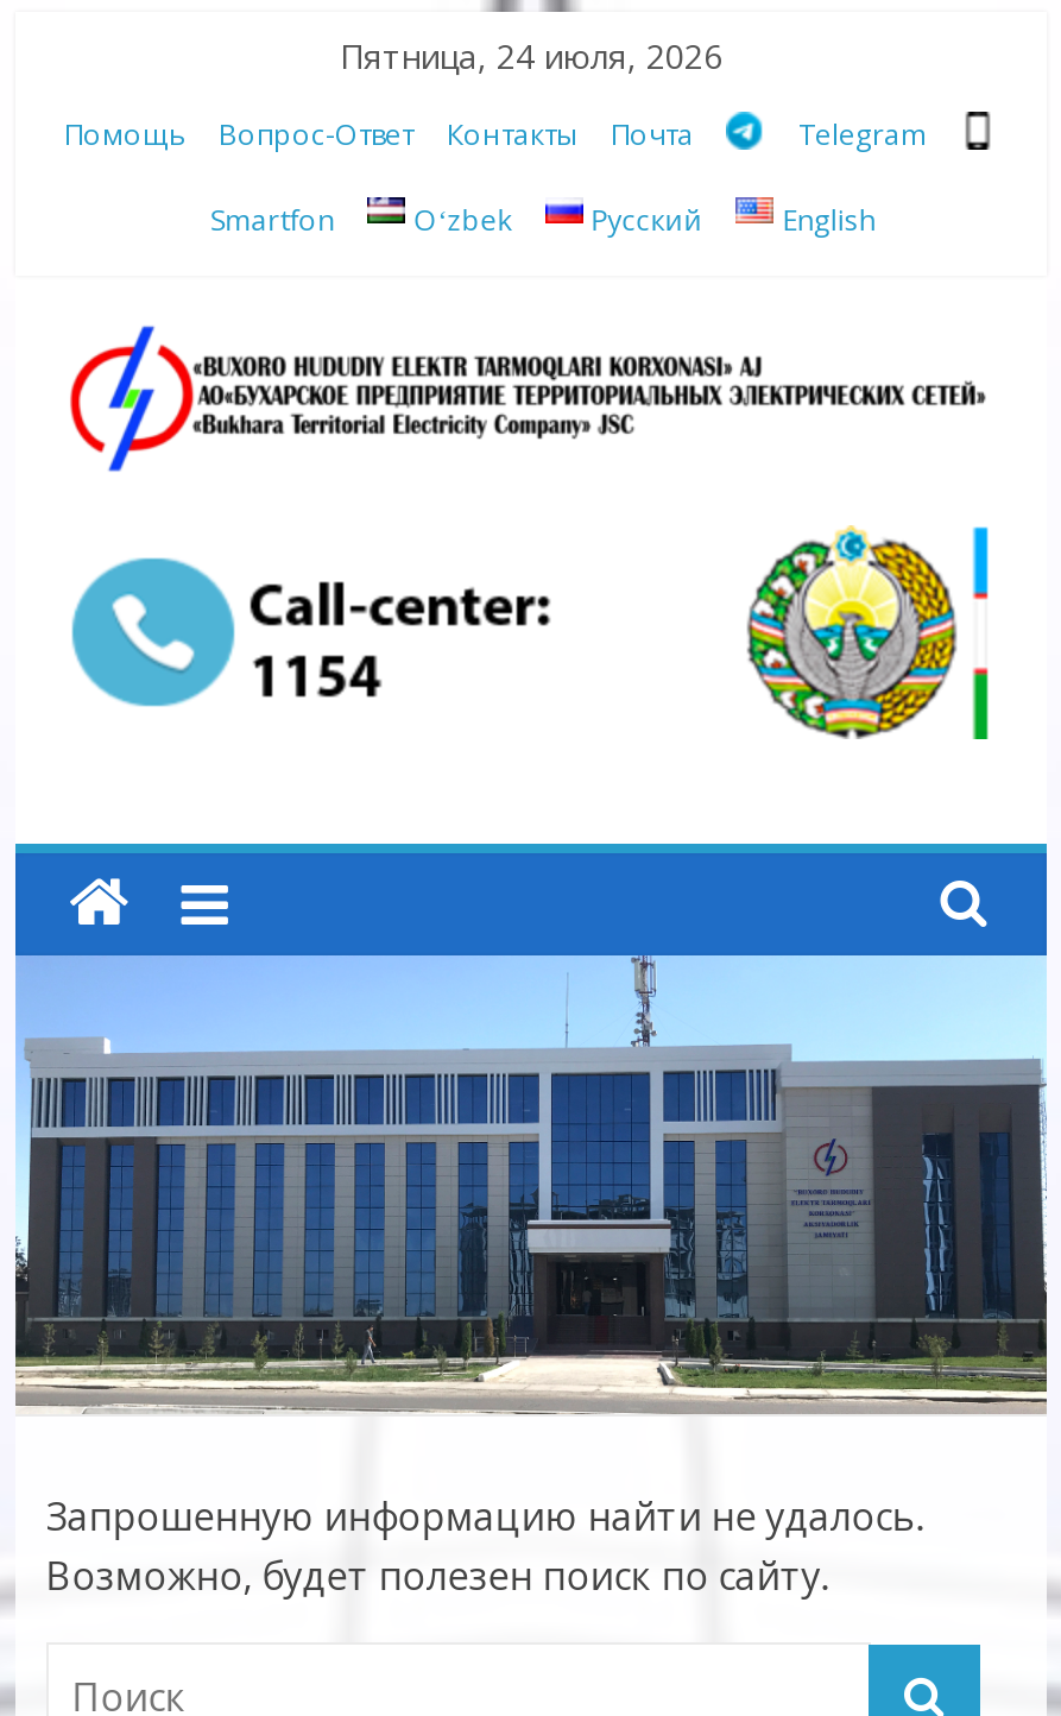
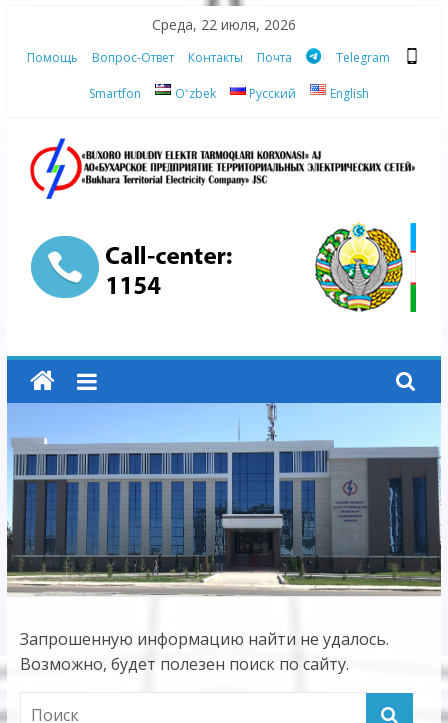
- Пятница, 24 июля, 2026
+ Среда, 22 июля, 2026
